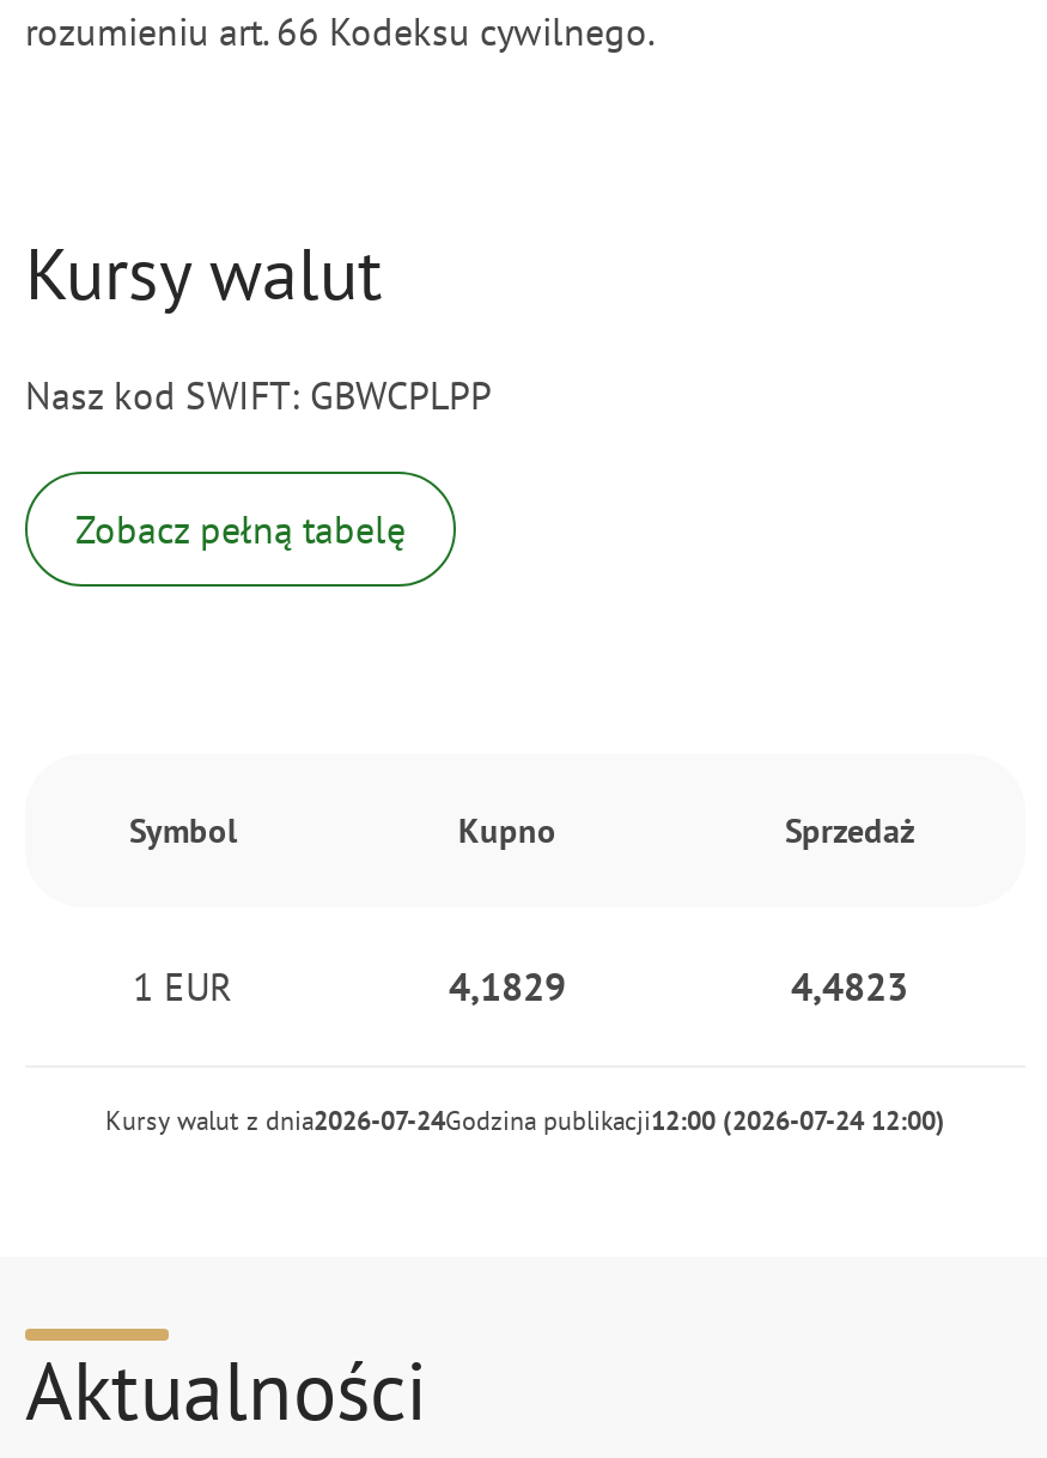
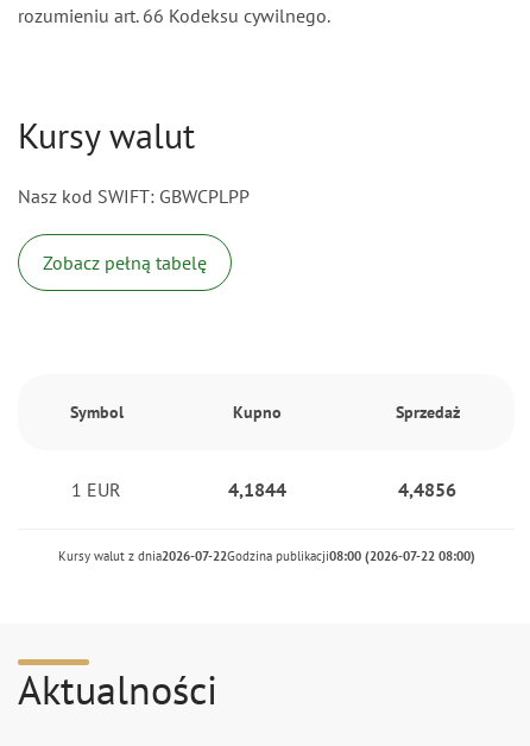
- 4,1829
+ 4,1844

- 4,4823
+ 4,4856

- Kursy walut z dnia2026-07-24Godzina publikacji12:00 (2026-07-24 12:00)
+ Kursy walut z dnia2026-07-22Godzina publikacji08:00 (2026-07-22 08:00)
